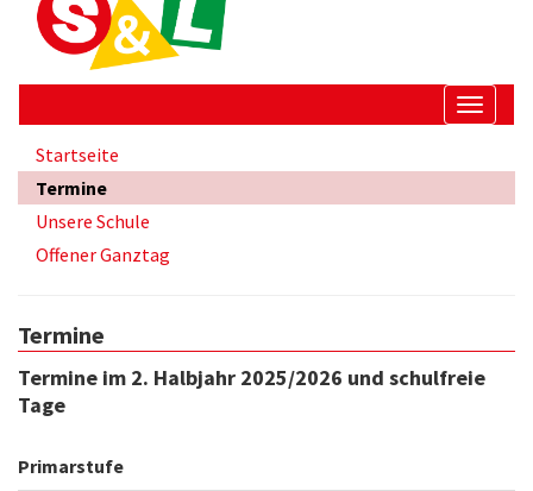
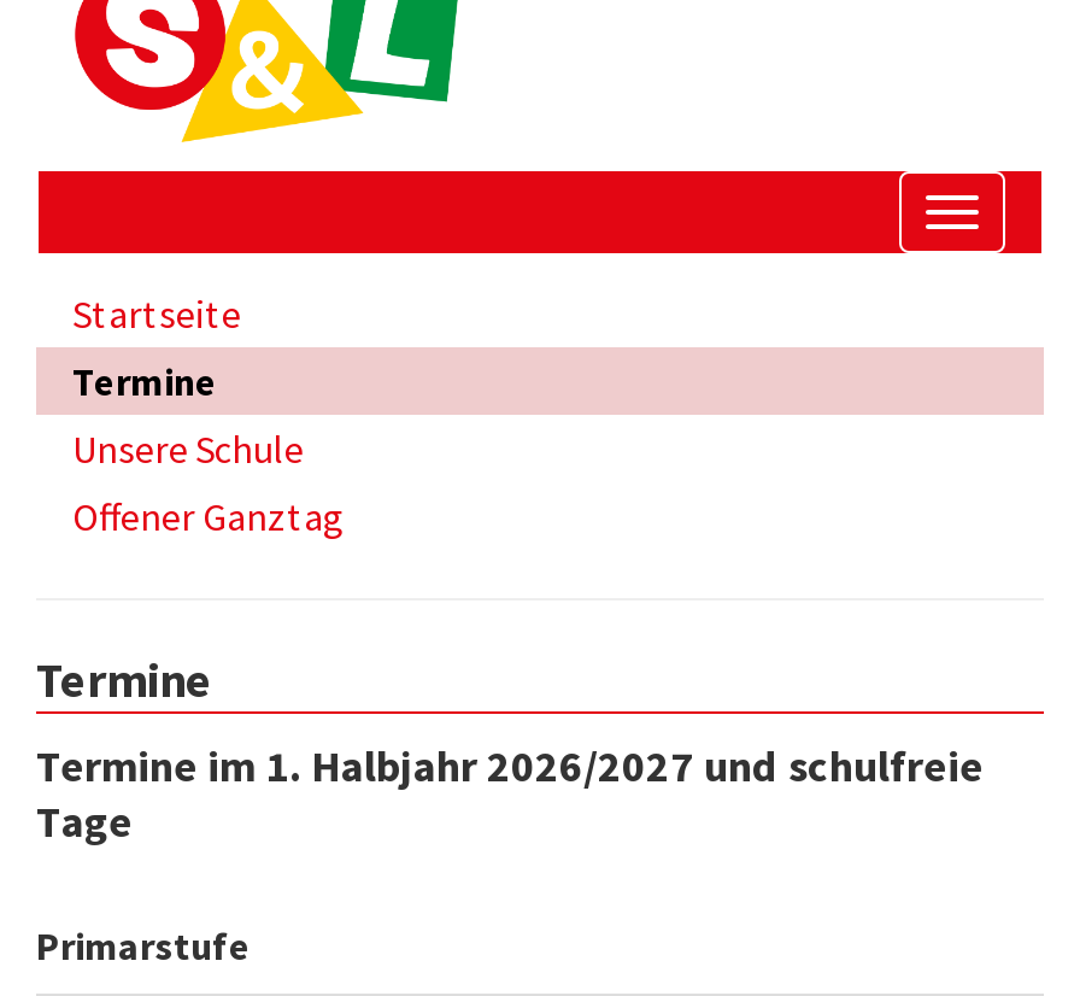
- Termine im 2. Halbjahr 2025/2026 und schulfreie
+ Termine im 1. Halbjahr 2026/2027 und schulfreie
